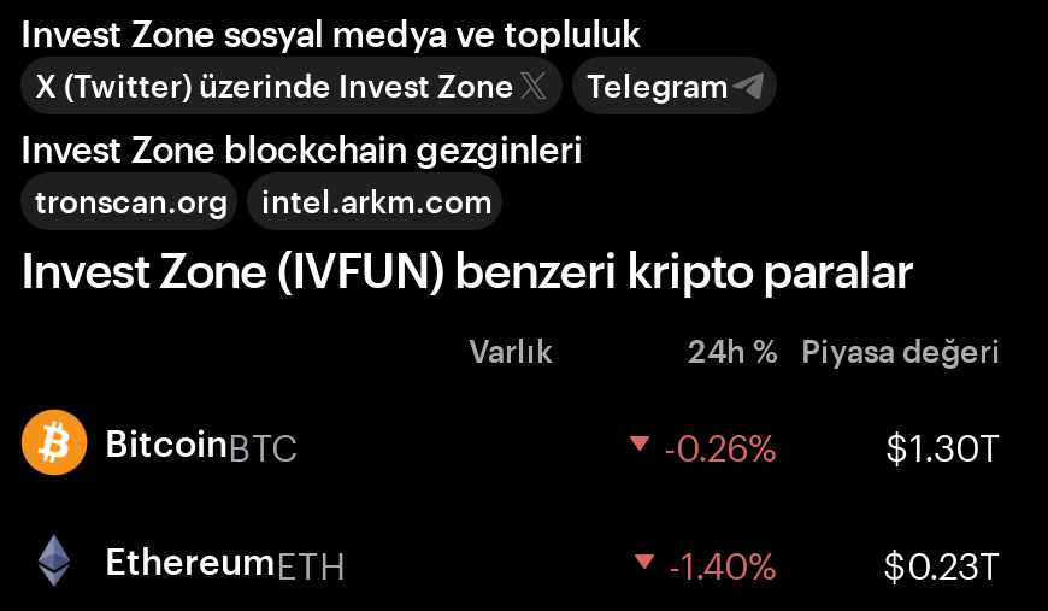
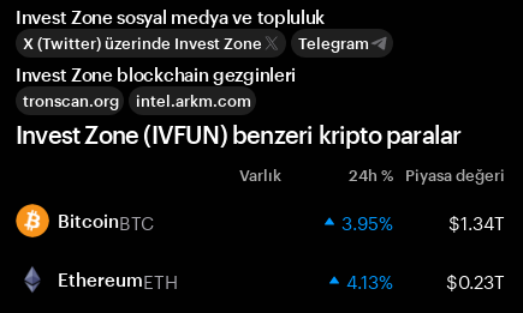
- -0.26%
- $1.30T
+ 3.95%
+ $1.34T

- -1.40% $0.23T
+ 4.13% $0.23T
